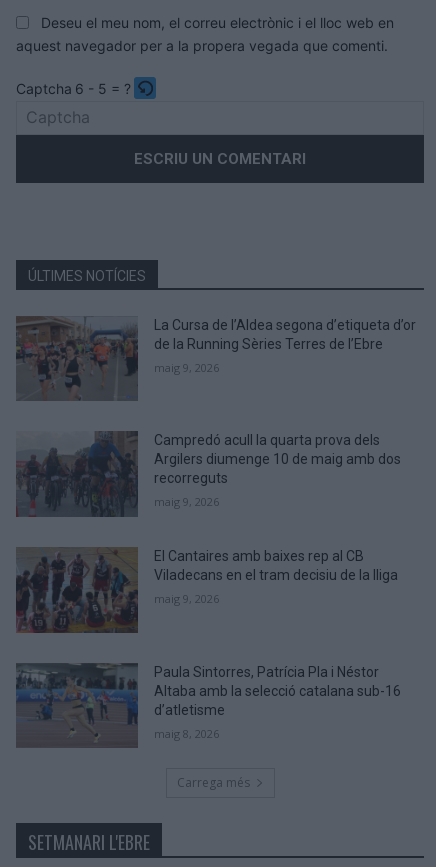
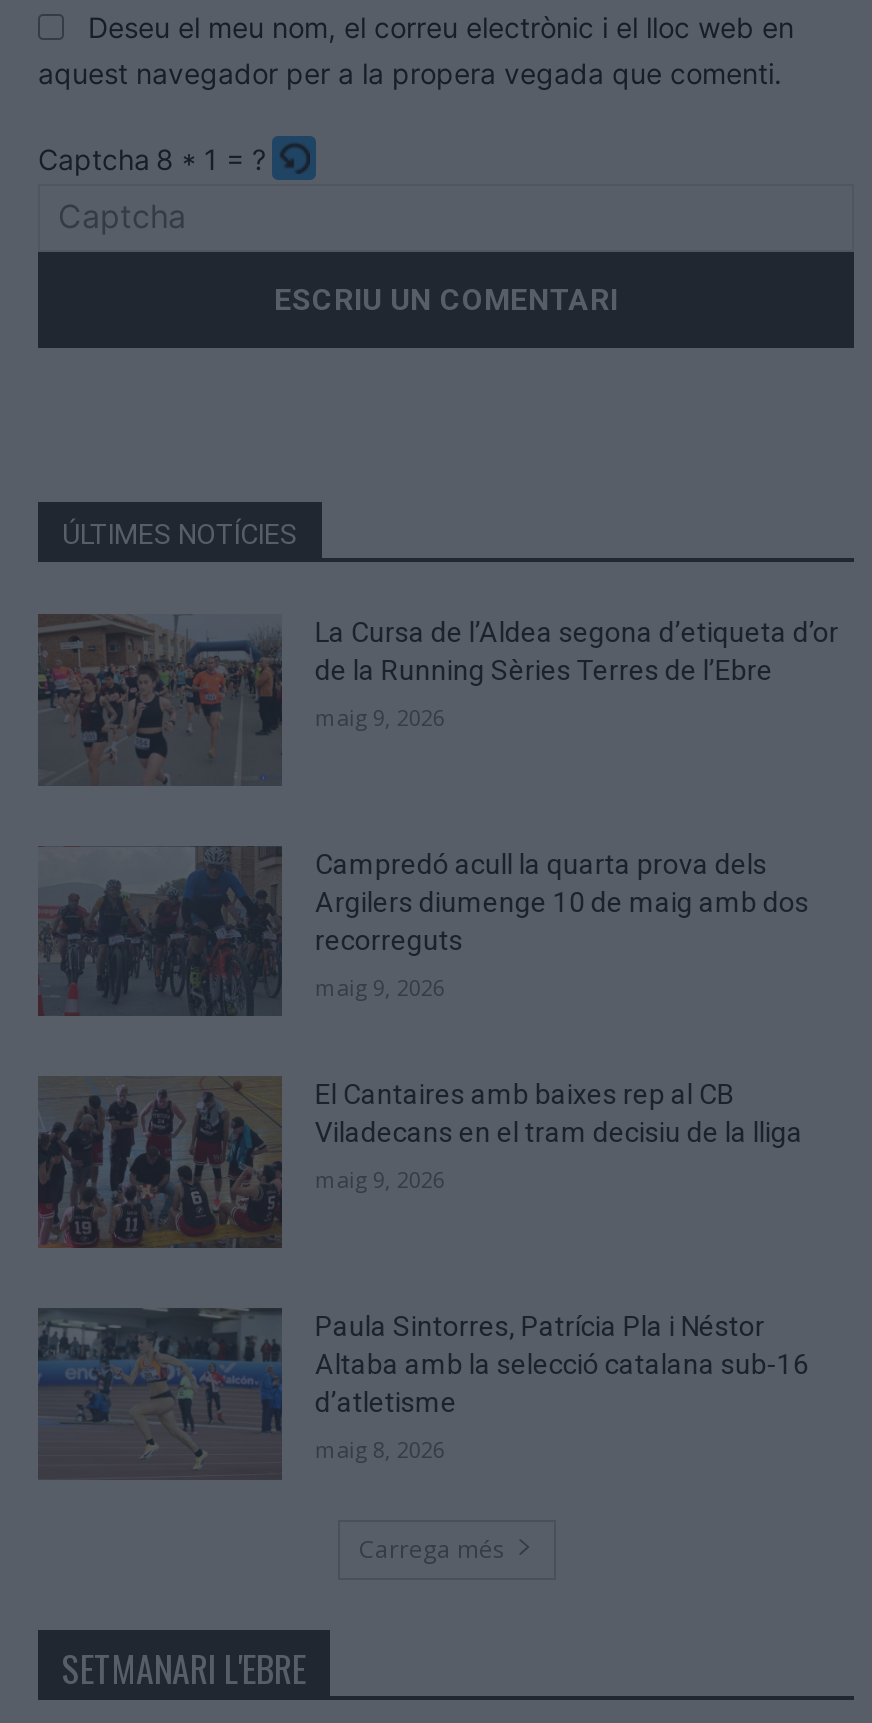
- Captcha 6 - 5 = ?
+ Captcha 8 * 1 = ?
